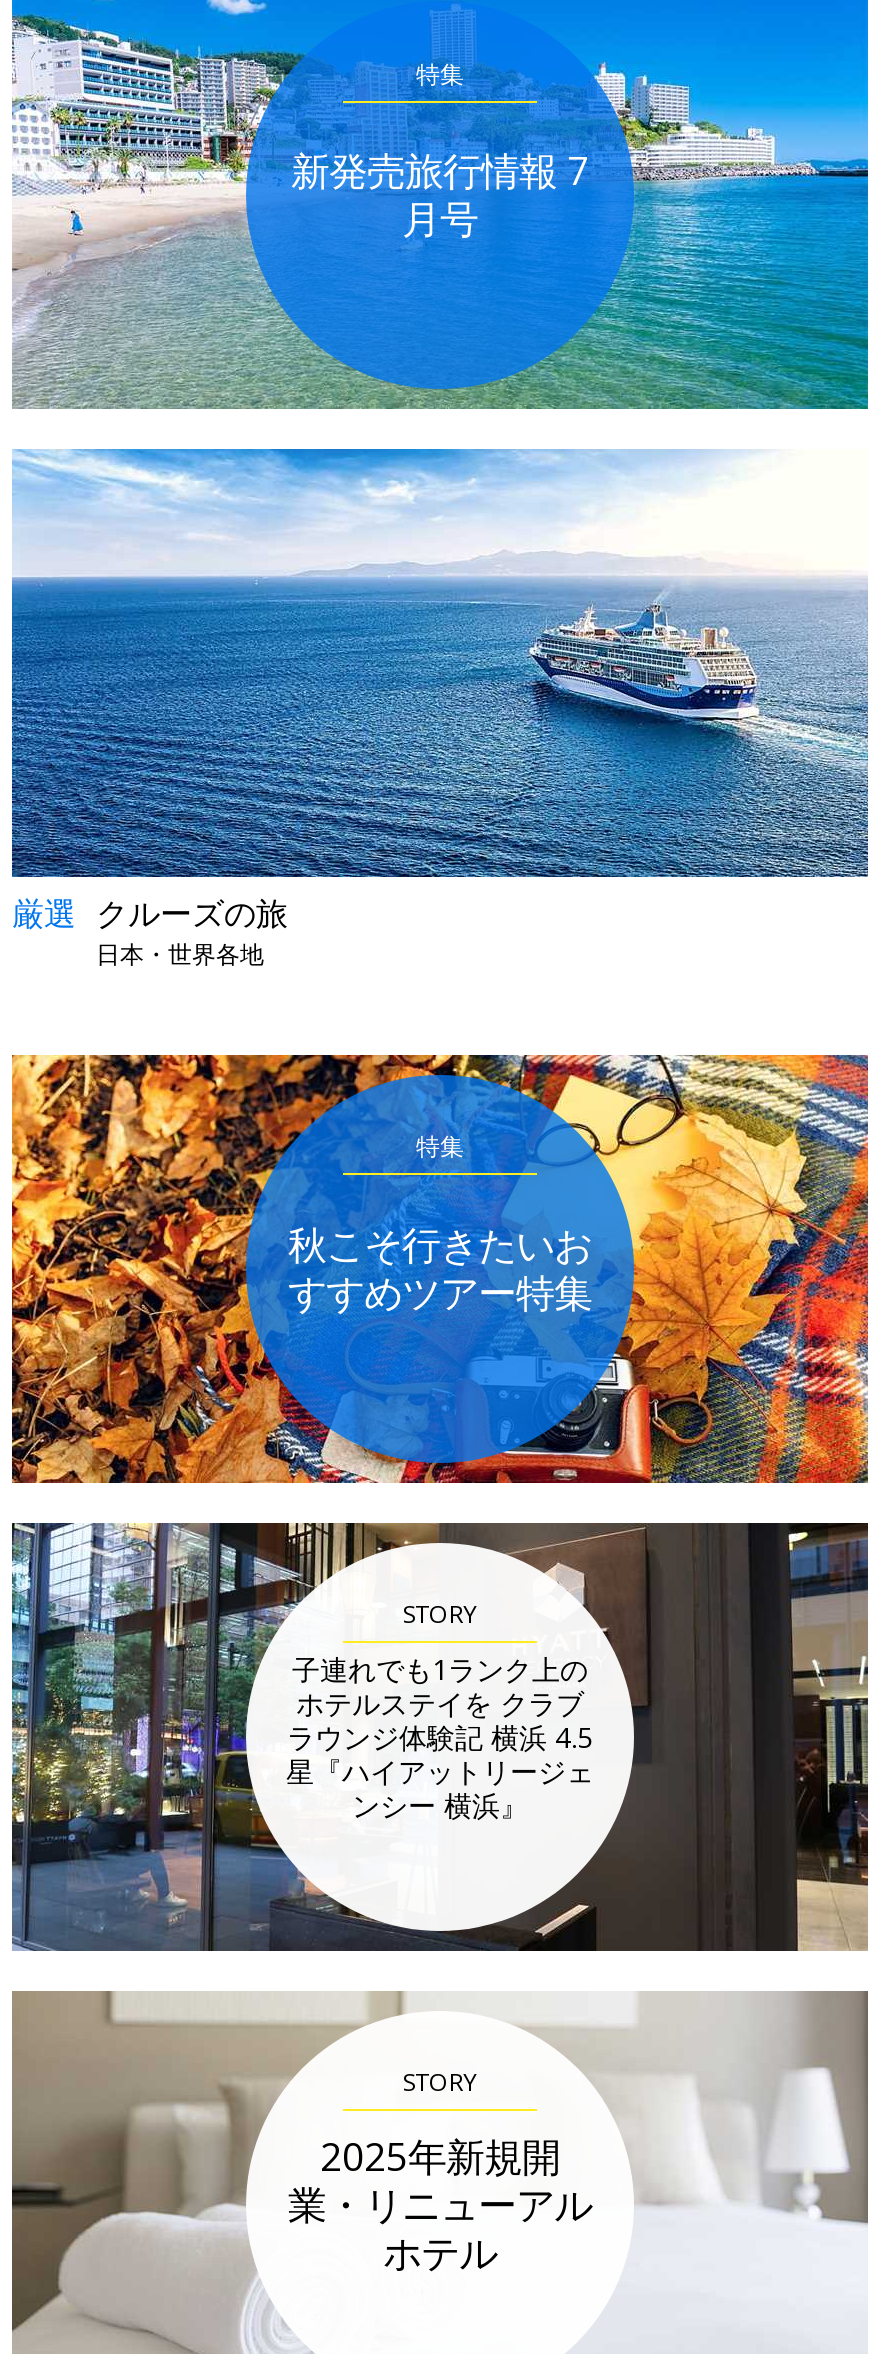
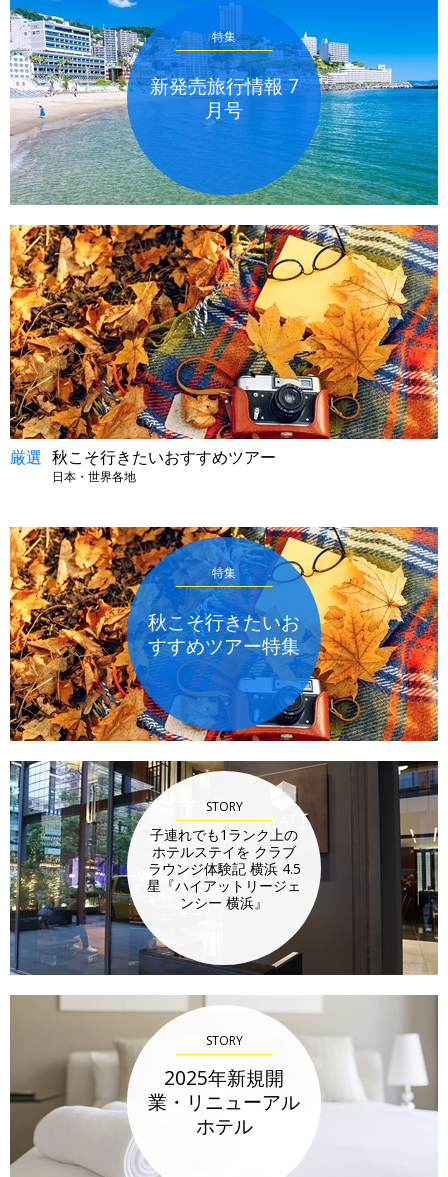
- [image]
- 厳選 クルーズの旅
+ [image]
+ 厳選 秋こそ行きたいおすすめツアー
